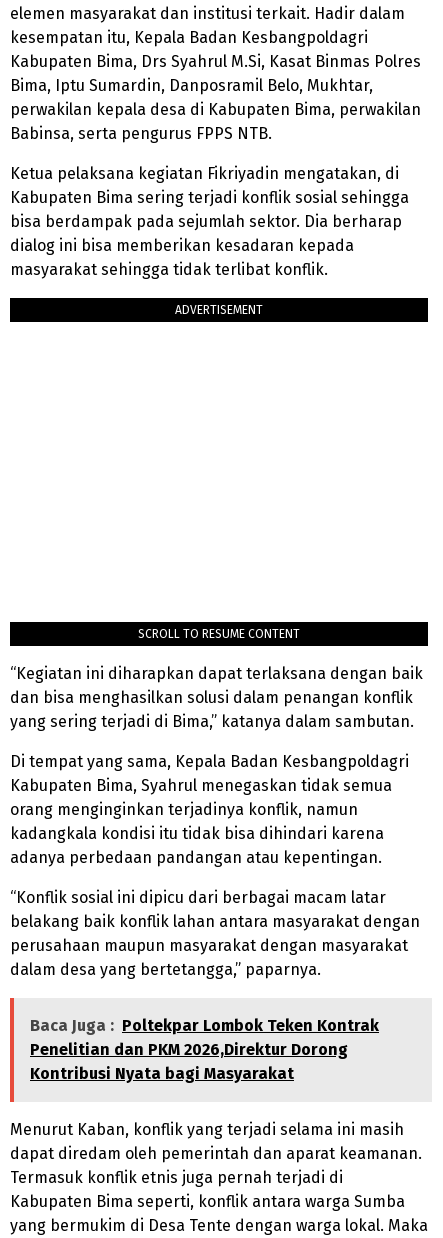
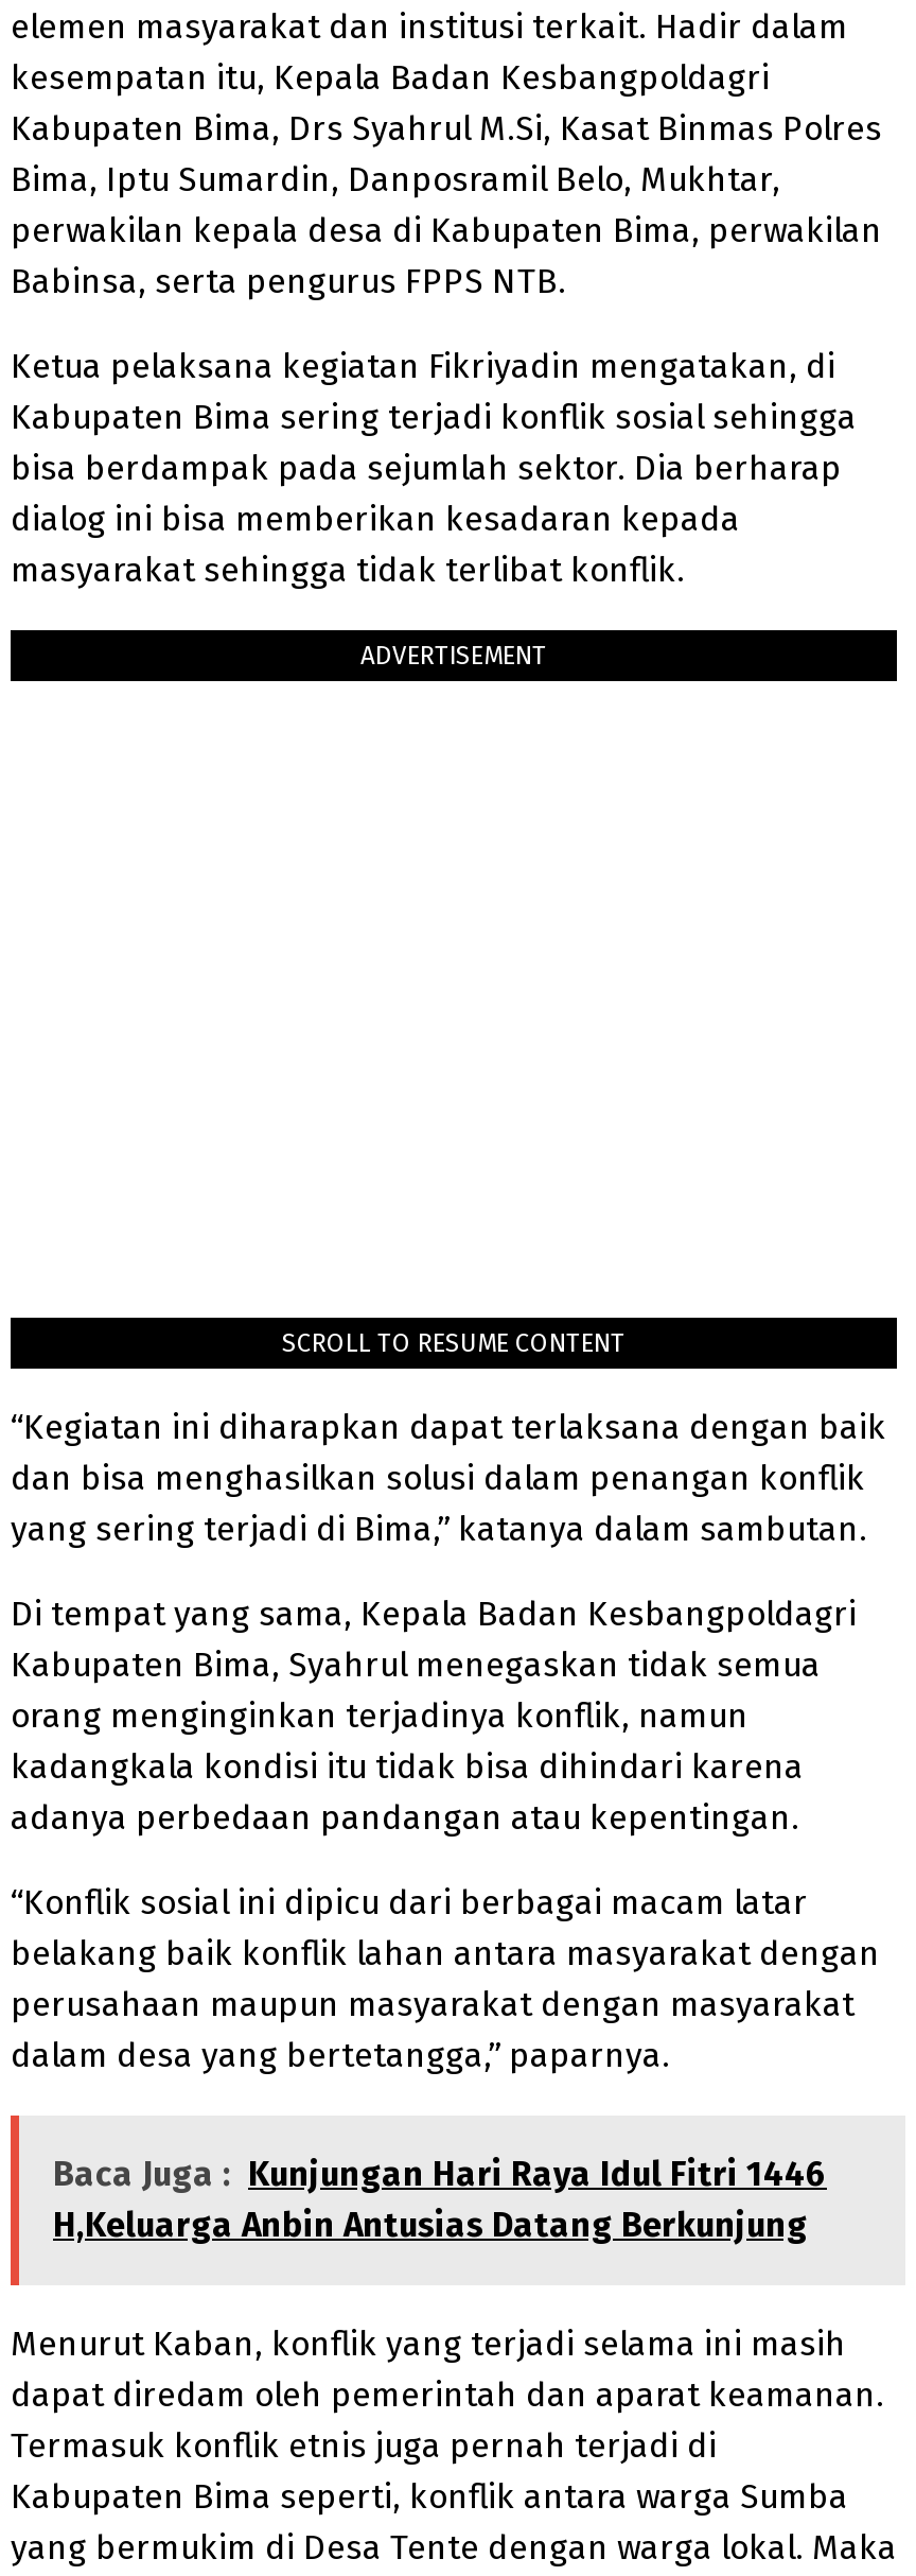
- Baca Juga : Poltekpar Lombok Teken Kontrak
- Penelitian dan PKM 2026,Direktur Dorong
- Kontribusi Nyata bagi Masyarakat
+ Baca Juga : Kunjungan Hari Raya Idul Fitri 1446
+ H,Keluarga Anbin Antusias Datang Berkunjung
